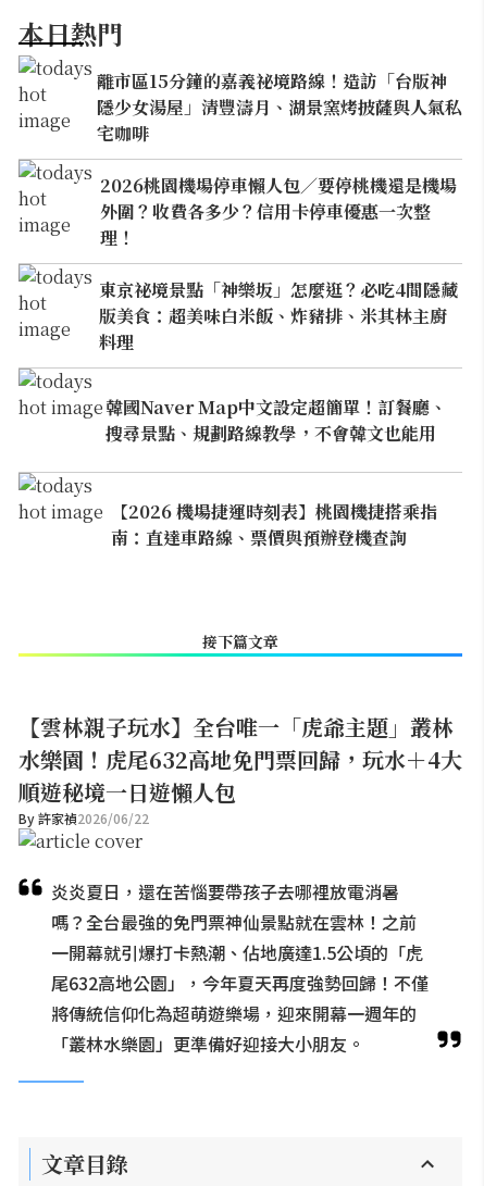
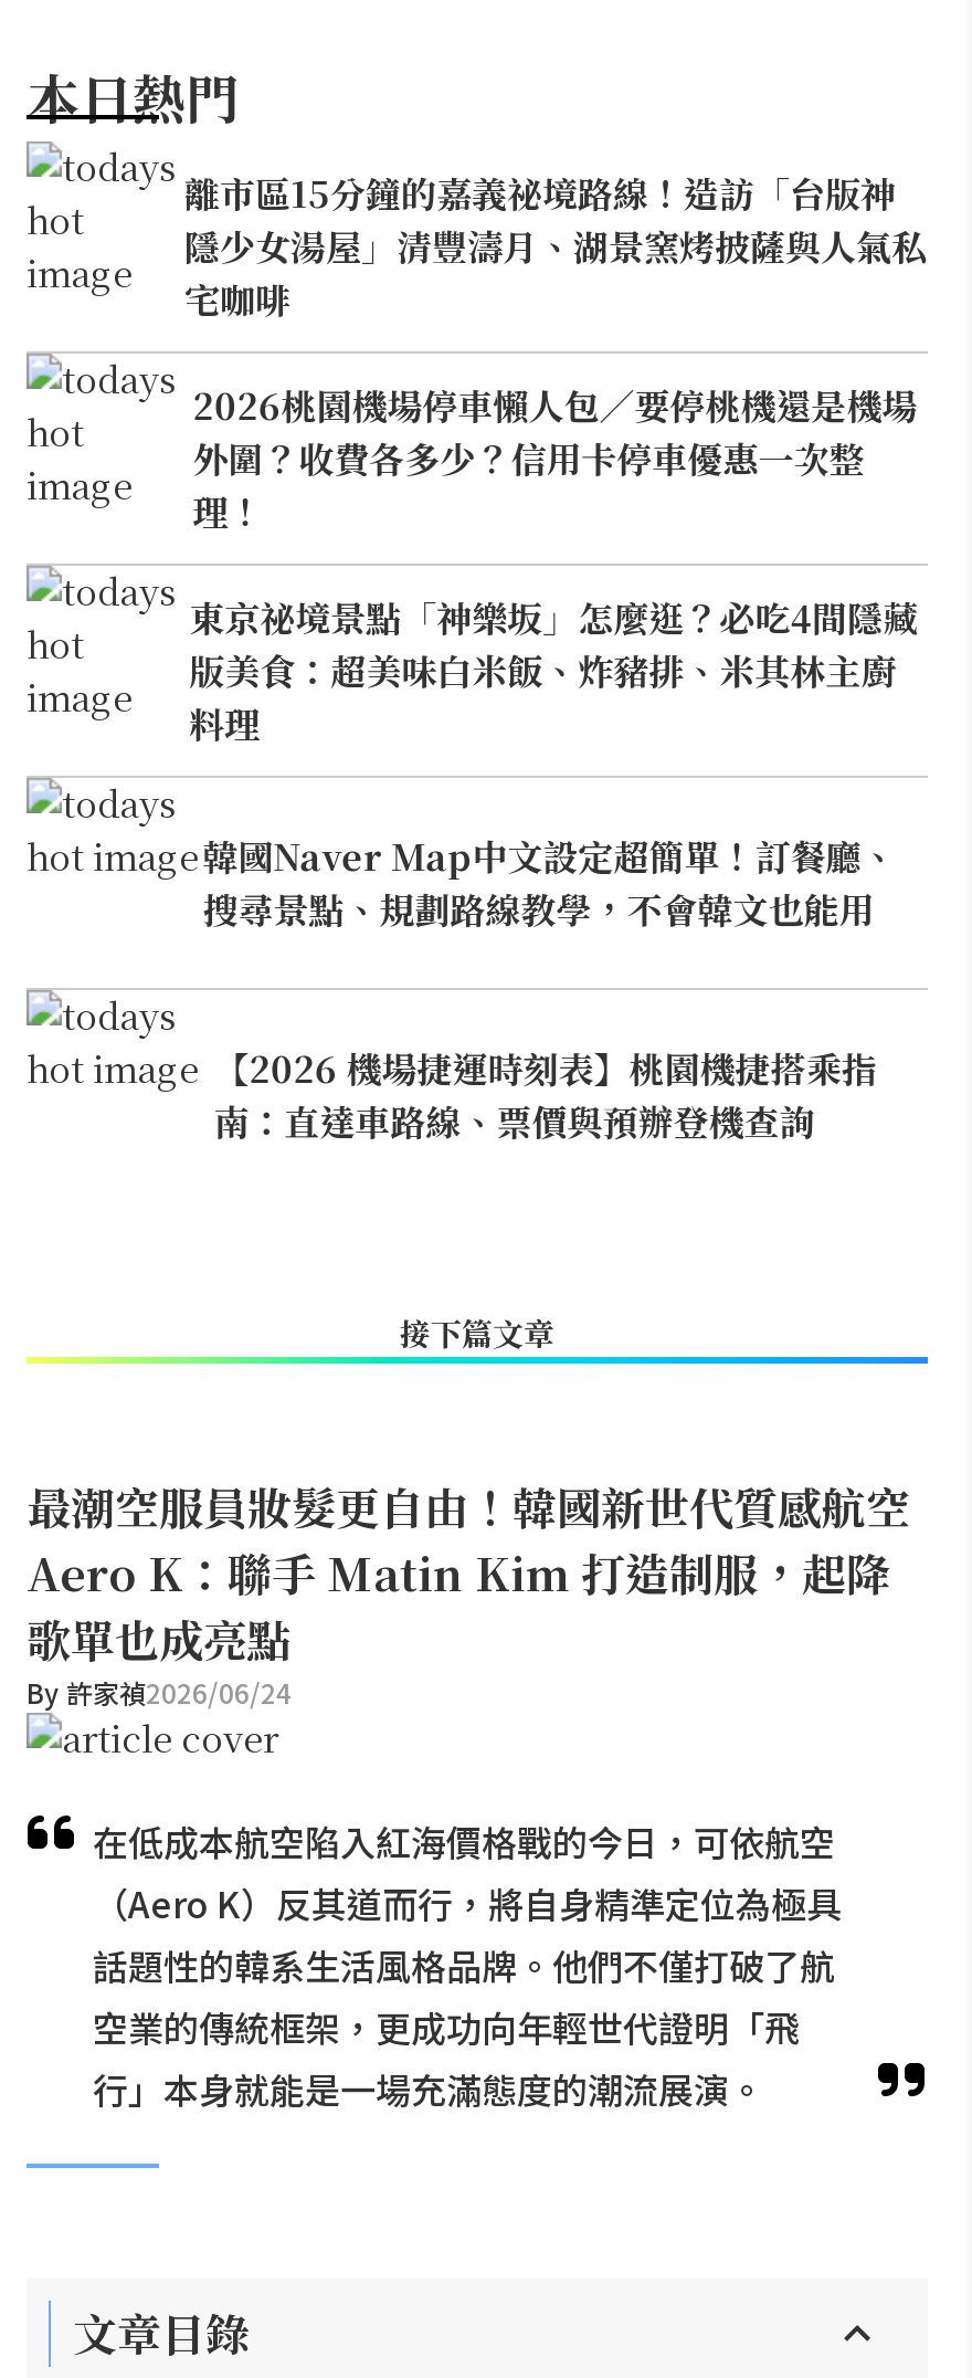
- 【雲林親子玩水】全台唯一「虎爺主題」叢林
- 水樂園！虎尾632高地免門票回歸，玩水＋4大
- 順遊秘境一日遊懶人包
- By 許家禎2026/06/22
+ 最潮空服員妝髮更自由！韓國新世代質感航空
+ Aero K：聯手 Matin Kim 打造制服，起降
+ 歌單也成亮點
+ By 許家禎2026/06/24

- 炎炎夏日，還在苦惱要帶孩子去哪裡放電消暑
- 嗎？全台最強的免門票神仙景點就在雲林！之前
- 一開幕就引爆打卡熱潮、佔地廣達1.5公頃的「虎
- 尾632高地公園」，今年夏天再度強勢回歸！不僅
- 將傳統信仰化為超萌遊樂場，迎來開幕一週年的
- 「叢林水樂園」更準備好迎接大小朋友。
+ 在低成本航空陷入紅海價格戰的今日，可依航空
+ （Aero K）反其道而行，將自身精準定位為極具
+ 話題性的韓系生活風格品牌。他們不僅打破了航
+ 空業的傳統框架，更成功向年輕世代證明「飛
+ 行」本身就能是一場充滿態度的潮流展演。
